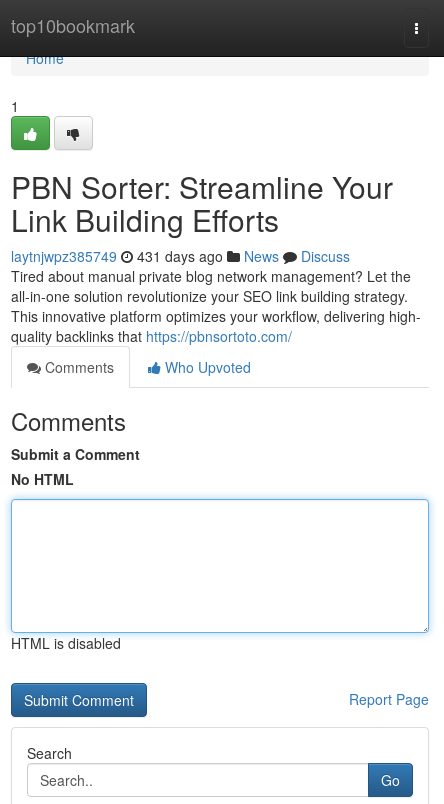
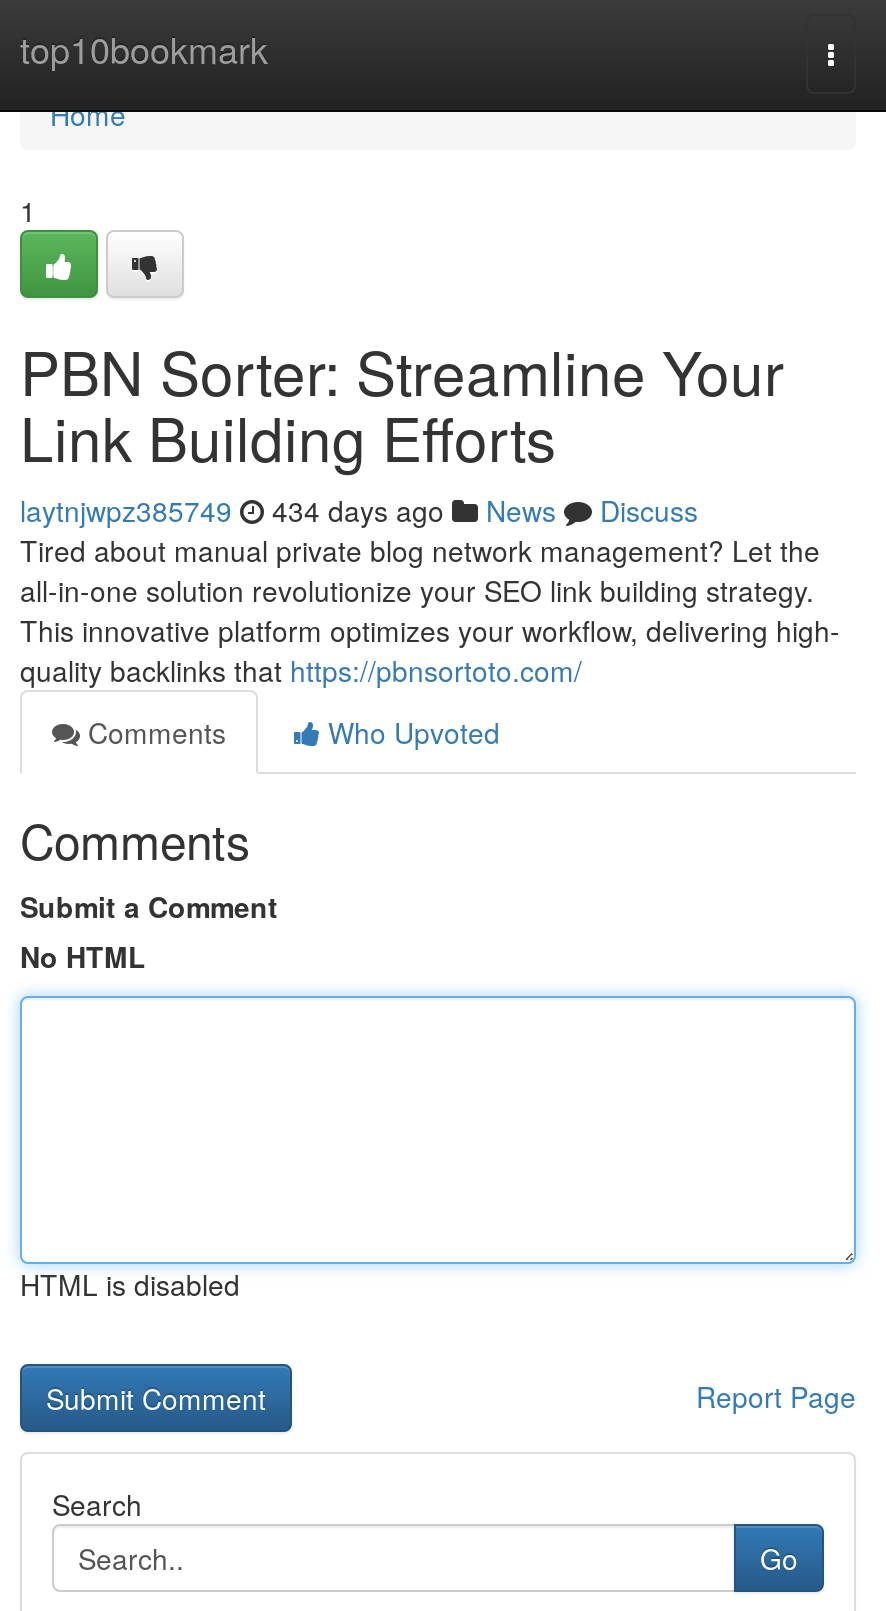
- laytnjwpz385749 431 days ago News Discuss
+ laytnjwpz385749 434 days ago News Discuss
